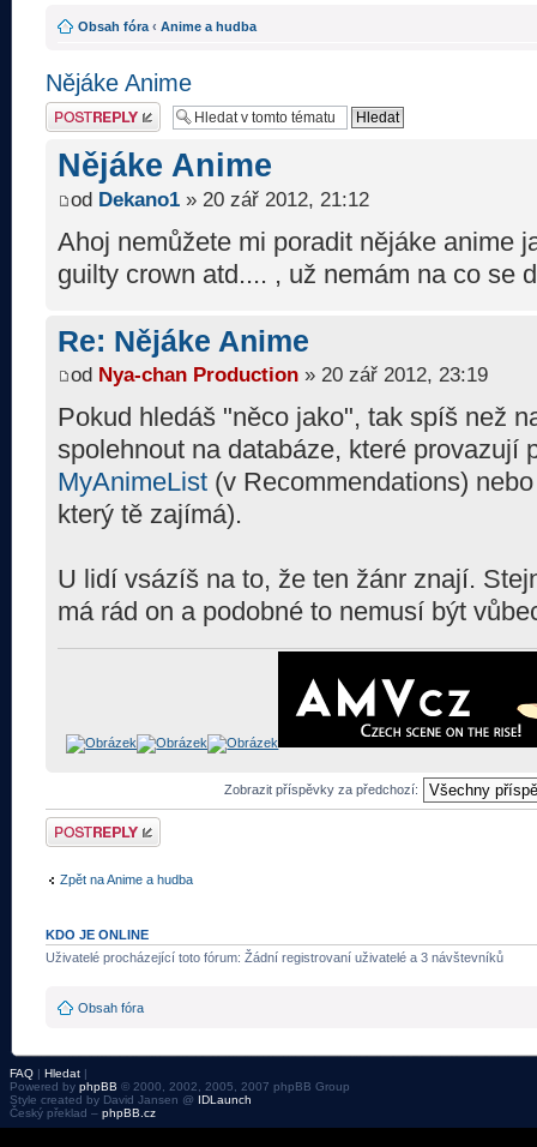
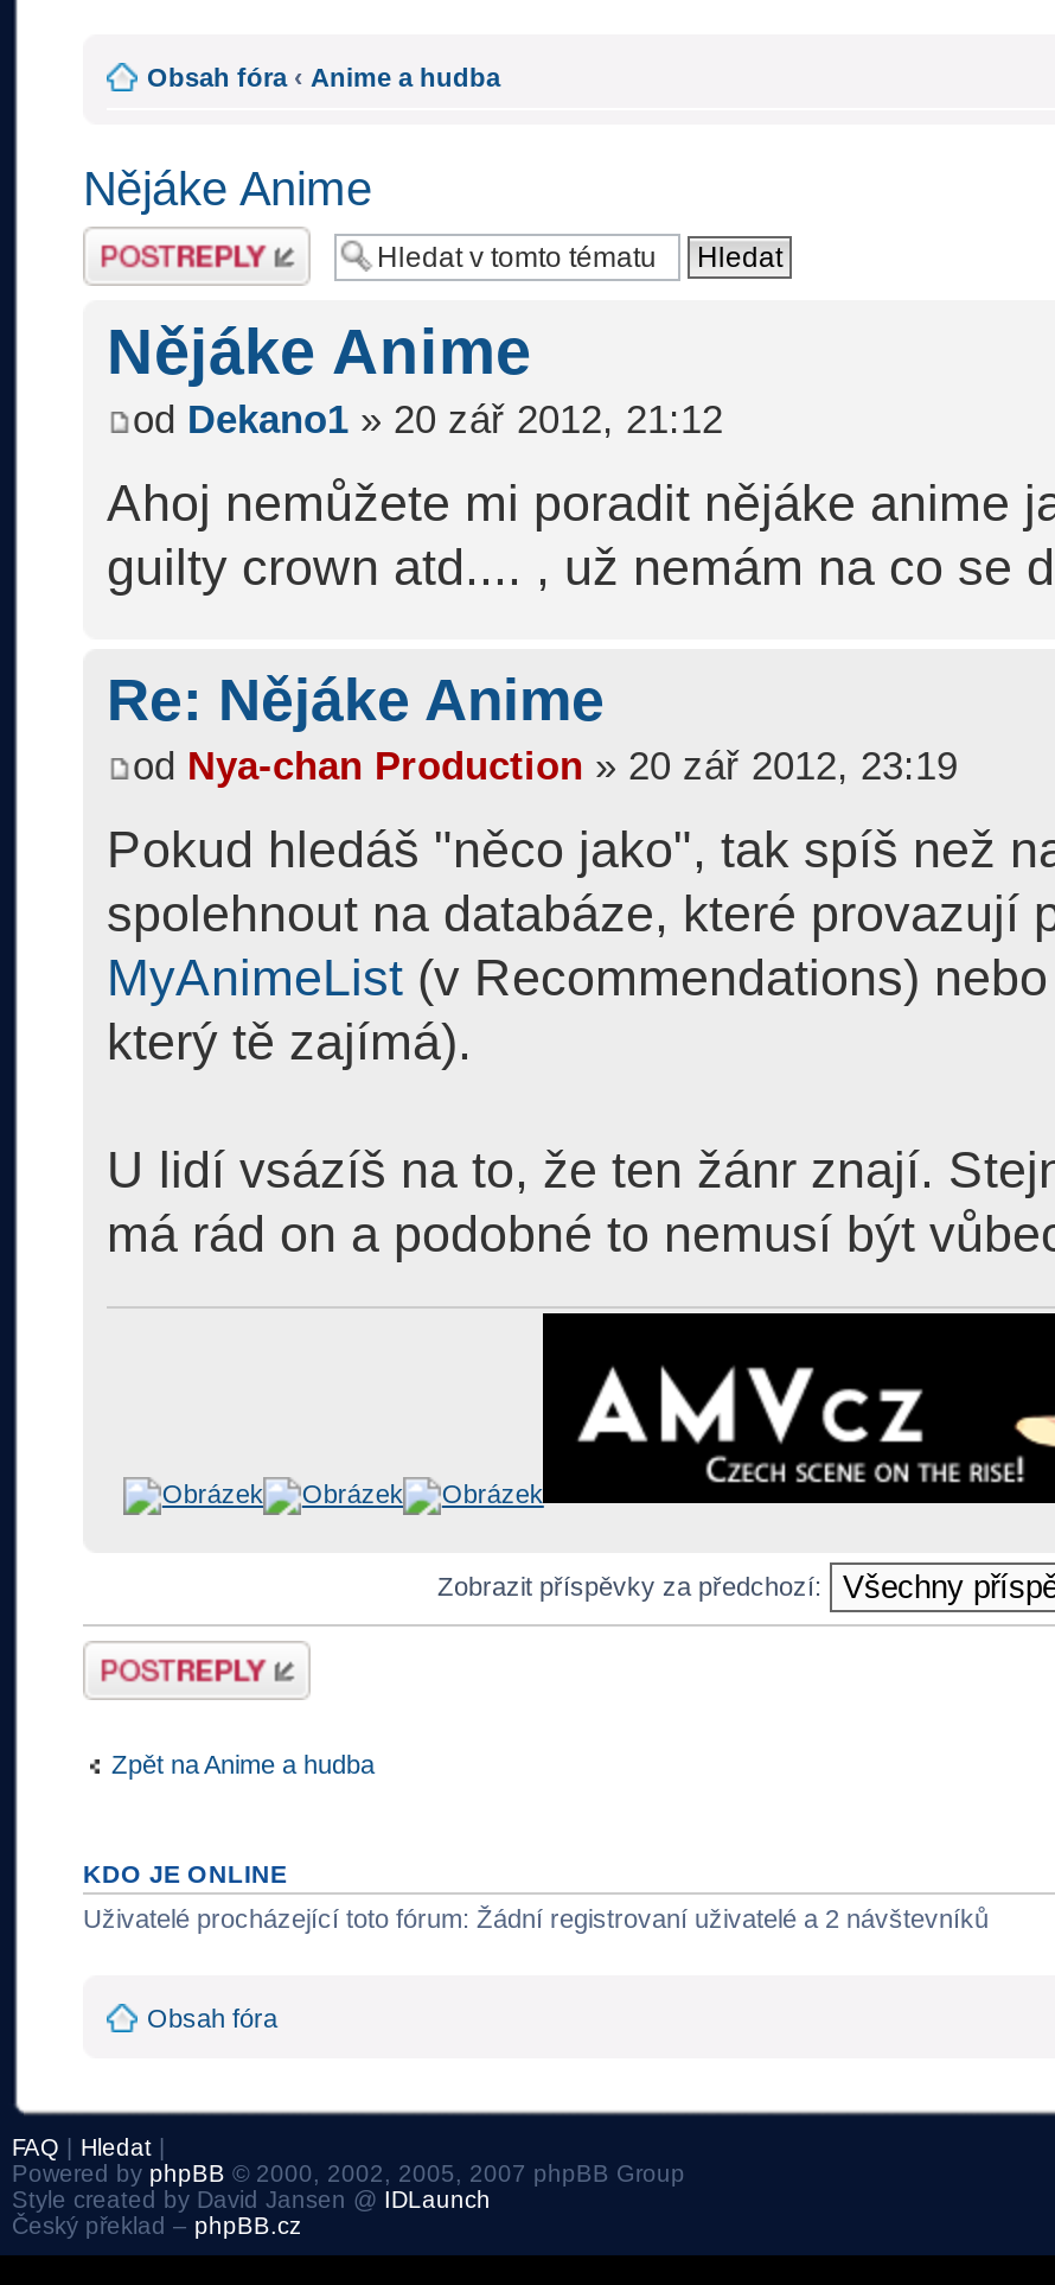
- Uživatelé procházející toto fórum: Žádní registrovaní uživatelé a 3 návštevníků
+ Uživatelé procházející toto fórum: Žádní registrovaní uživatelé a 2 návštevníků
